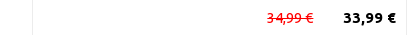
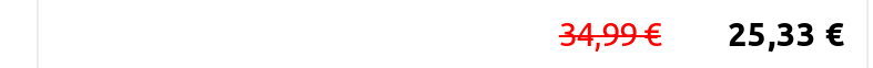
- 34,99 € 33,99 €
+ 34,99 € 25,33 €
